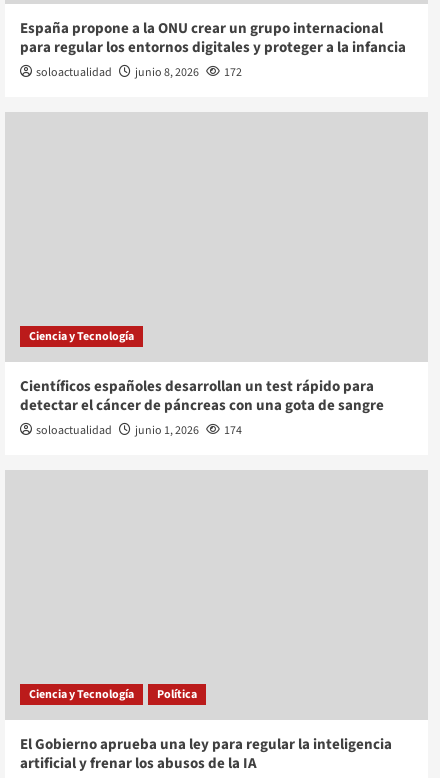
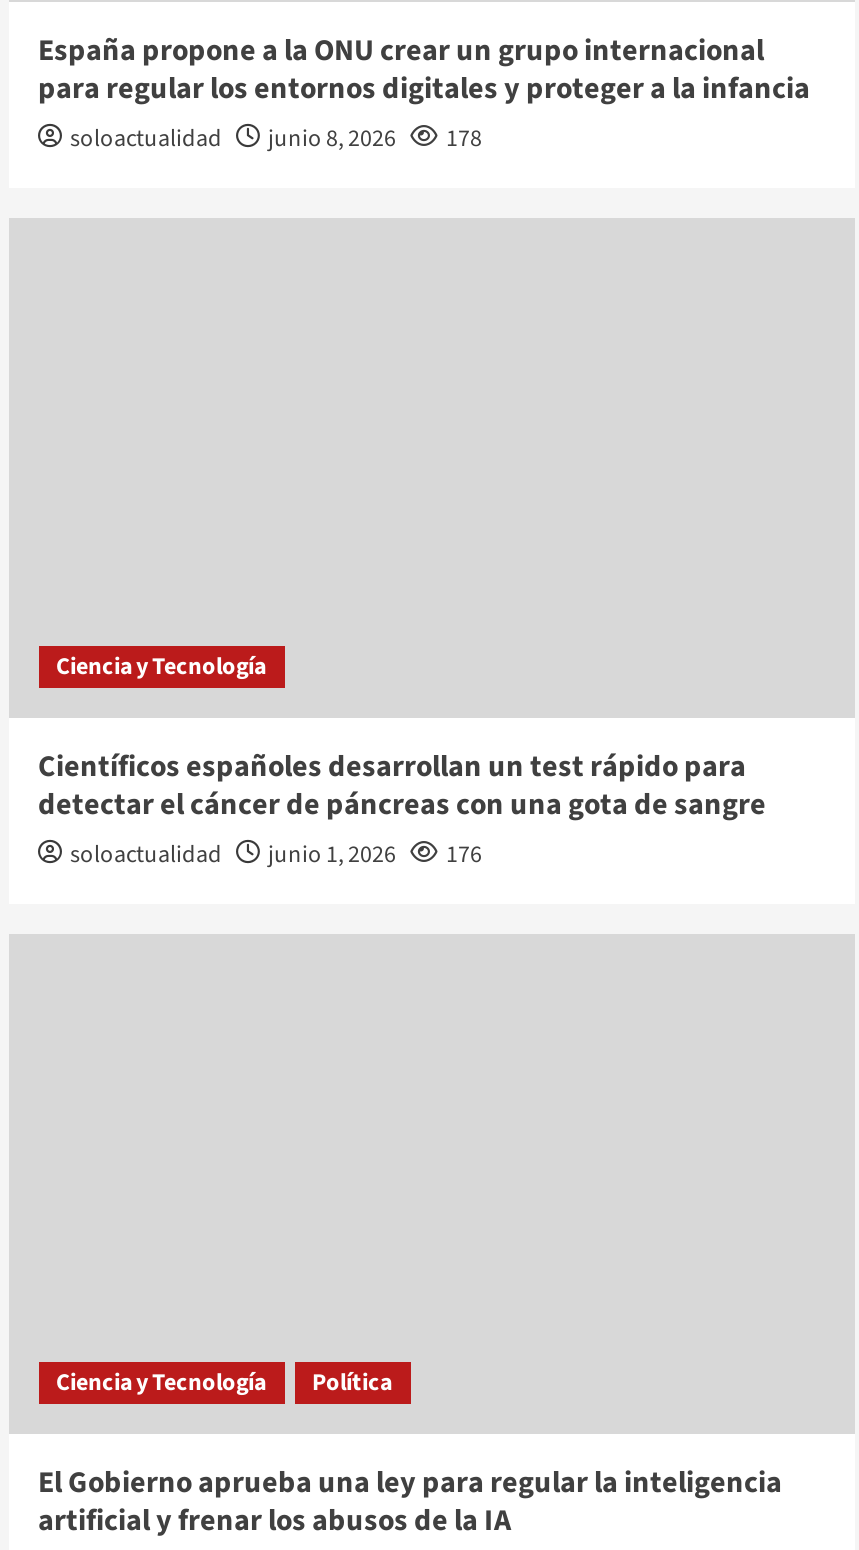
- soloactualidad junio 8, 2026 172
+ soloactualidad junio 8, 2026 178

- soloactualidad junio 1, 2026 174
+ soloactualidad junio 1, 2026 176
